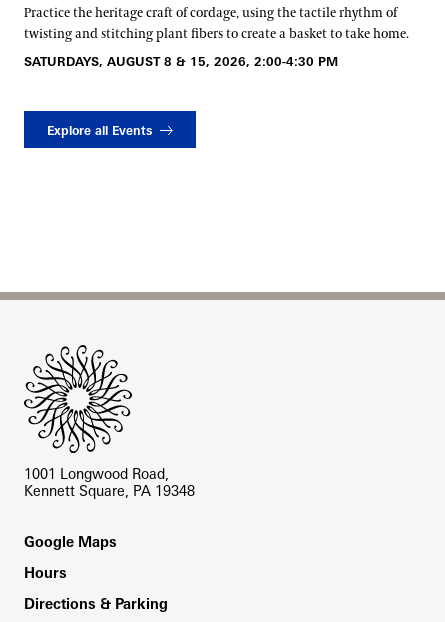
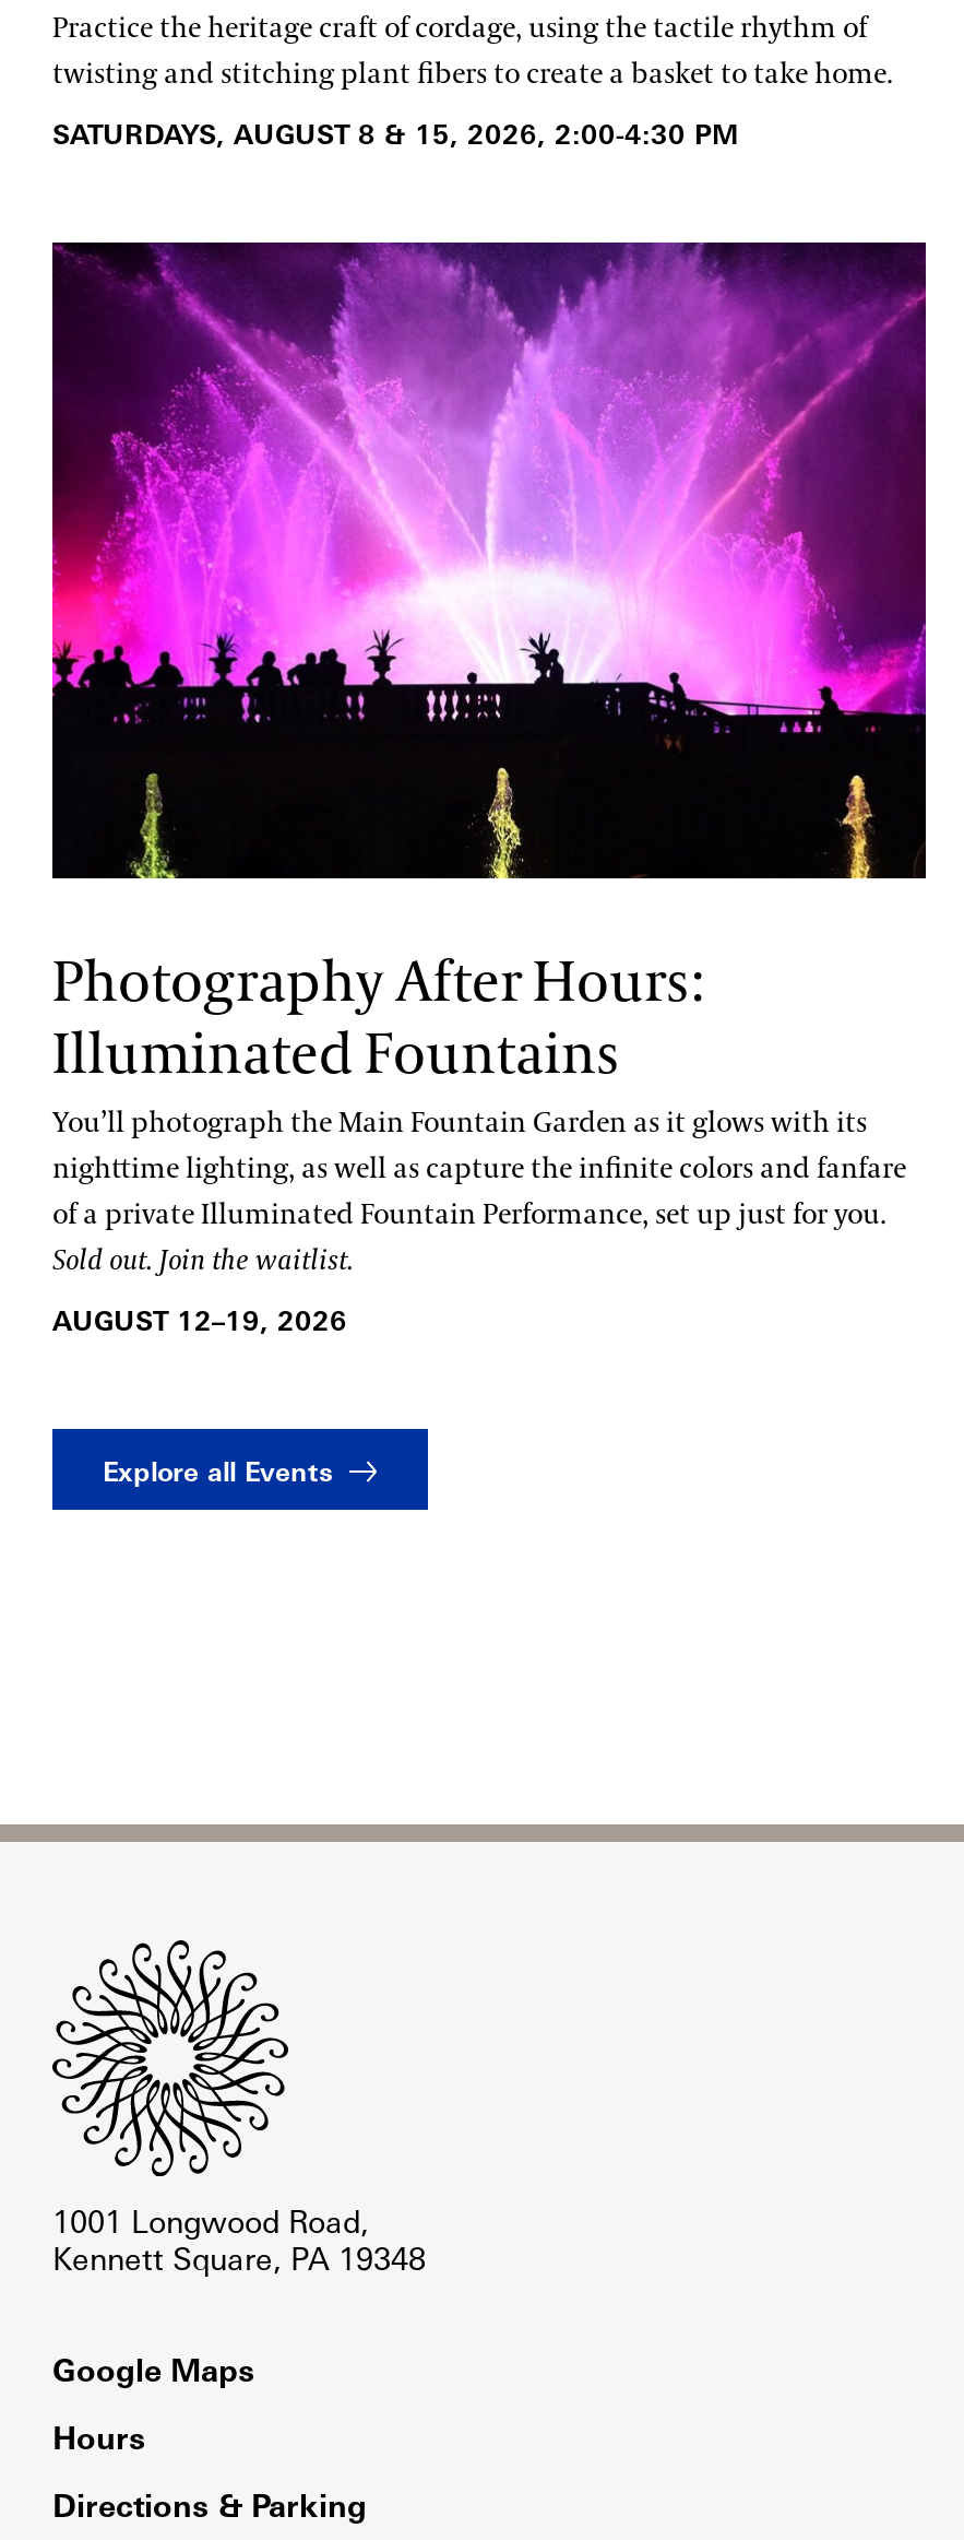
+ [image]
+ Photography After Hours:
+ Illuminated Fountains
+ You’ll photograph the Main Fountain Garden as it glows with its
+ nighttime lighting, as well as capture the infinite colors and fanfare
+ of a private Illuminated Fountain Performance, set up just for you.
+ Sold out. Join the waitlist.
+ AUGUST 12–19, 2026
